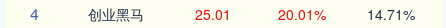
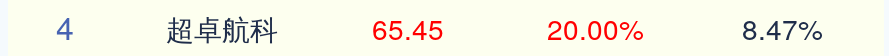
- 创业黑马
- 25.01
- 20.01%
- 14.71%
+ 超卓航科
+ 65.45
+ 20.00%
+ 8.47%
